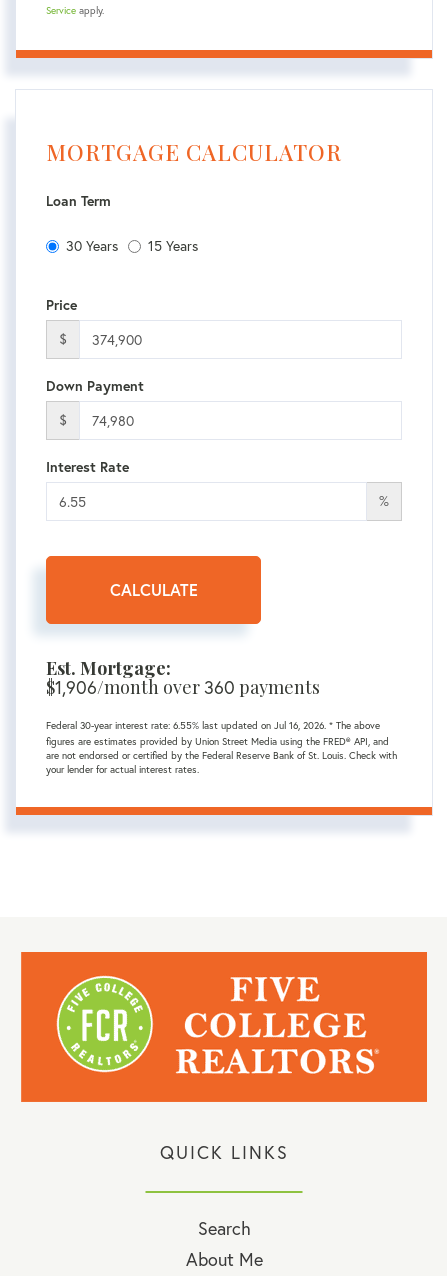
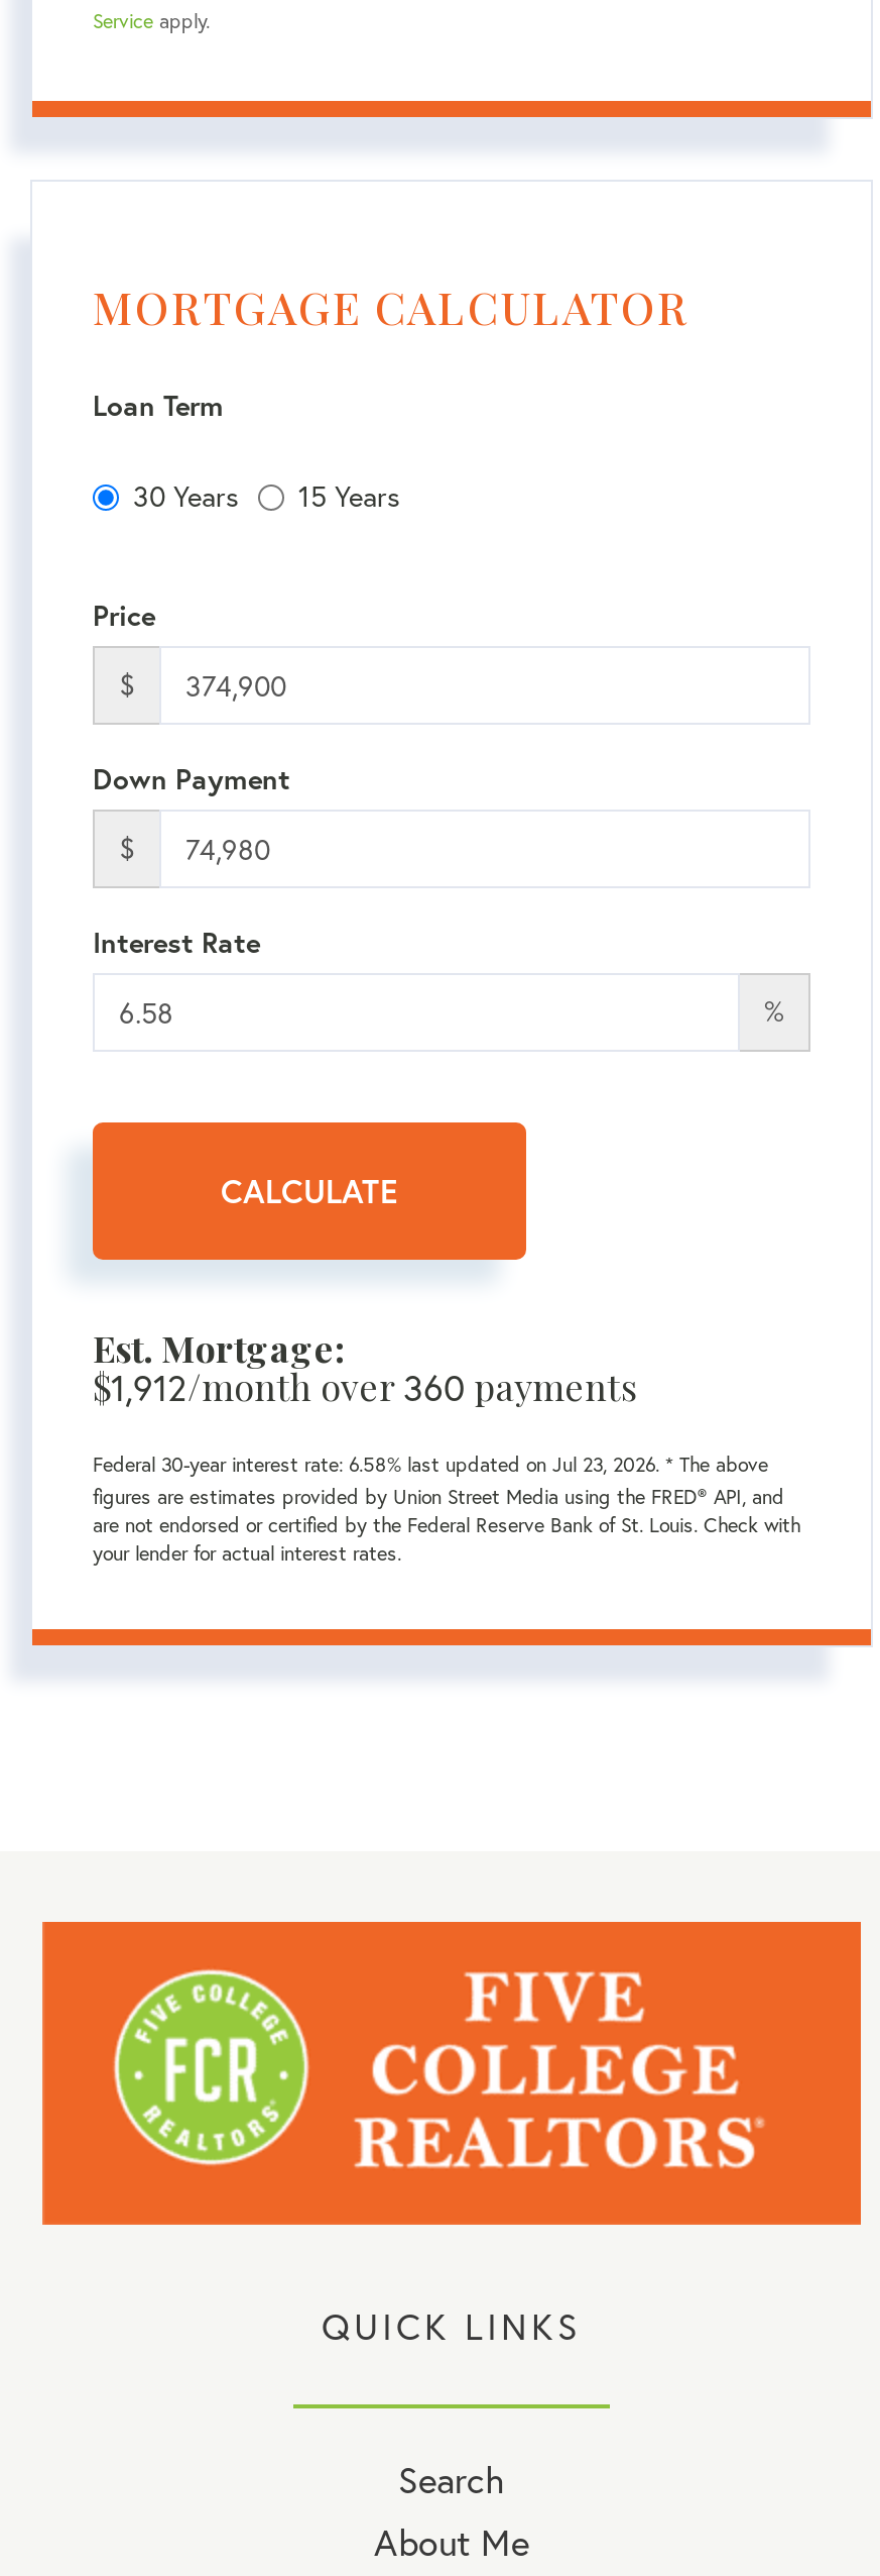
- $1,906/month over 360 payments
+ $1,912/month over 360 payments

- Federal 30-year interest rate: 6.55% last updated on Jul 16, 2026. * The above
+ Federal 30-year interest rate: 6.58% last updated on Jul 23, 2026. * The above
